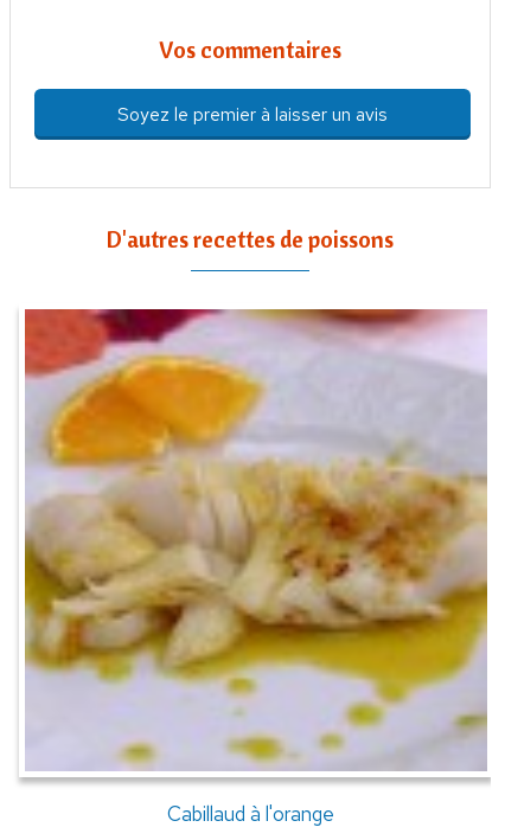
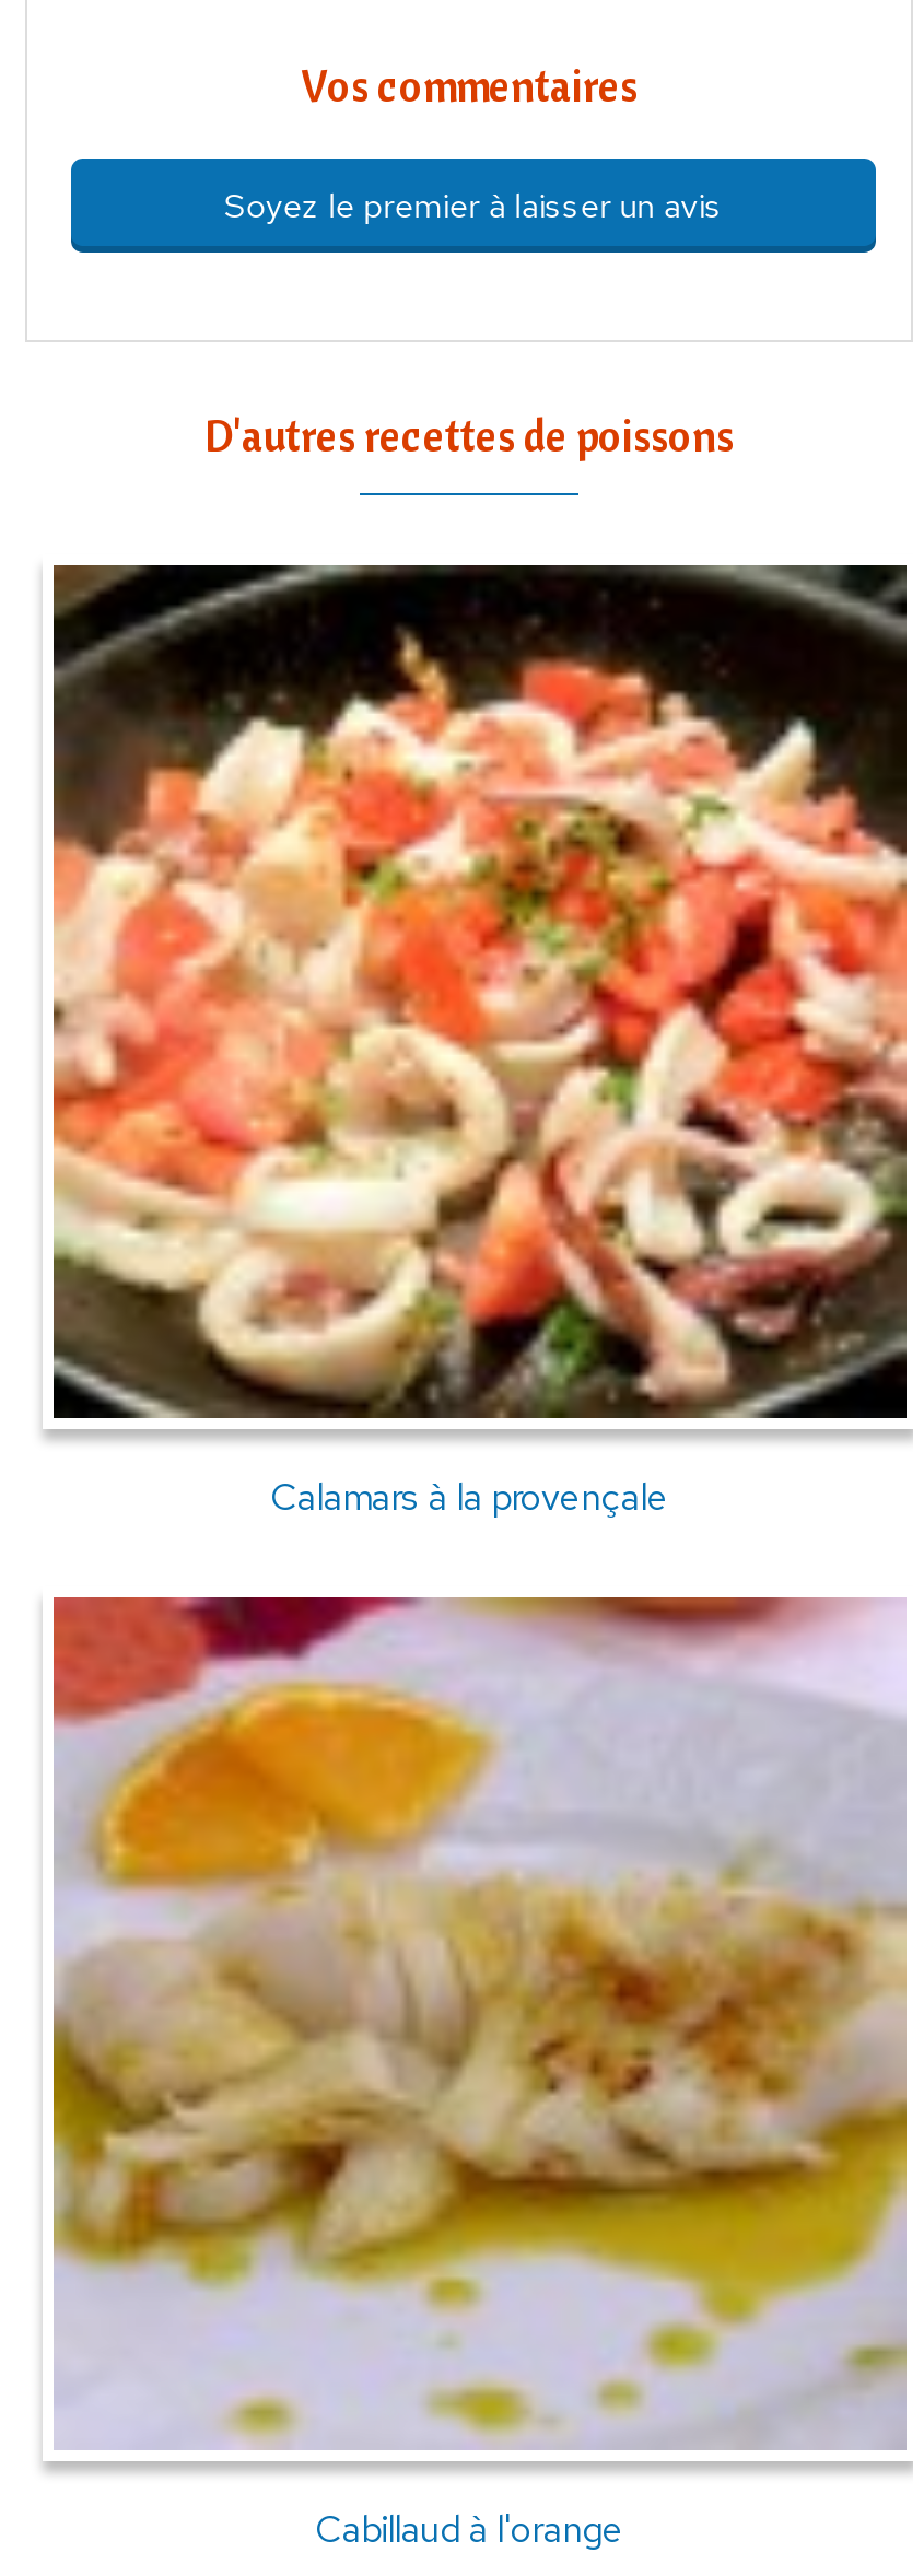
+ [image]
+ Calamars à la provençale
